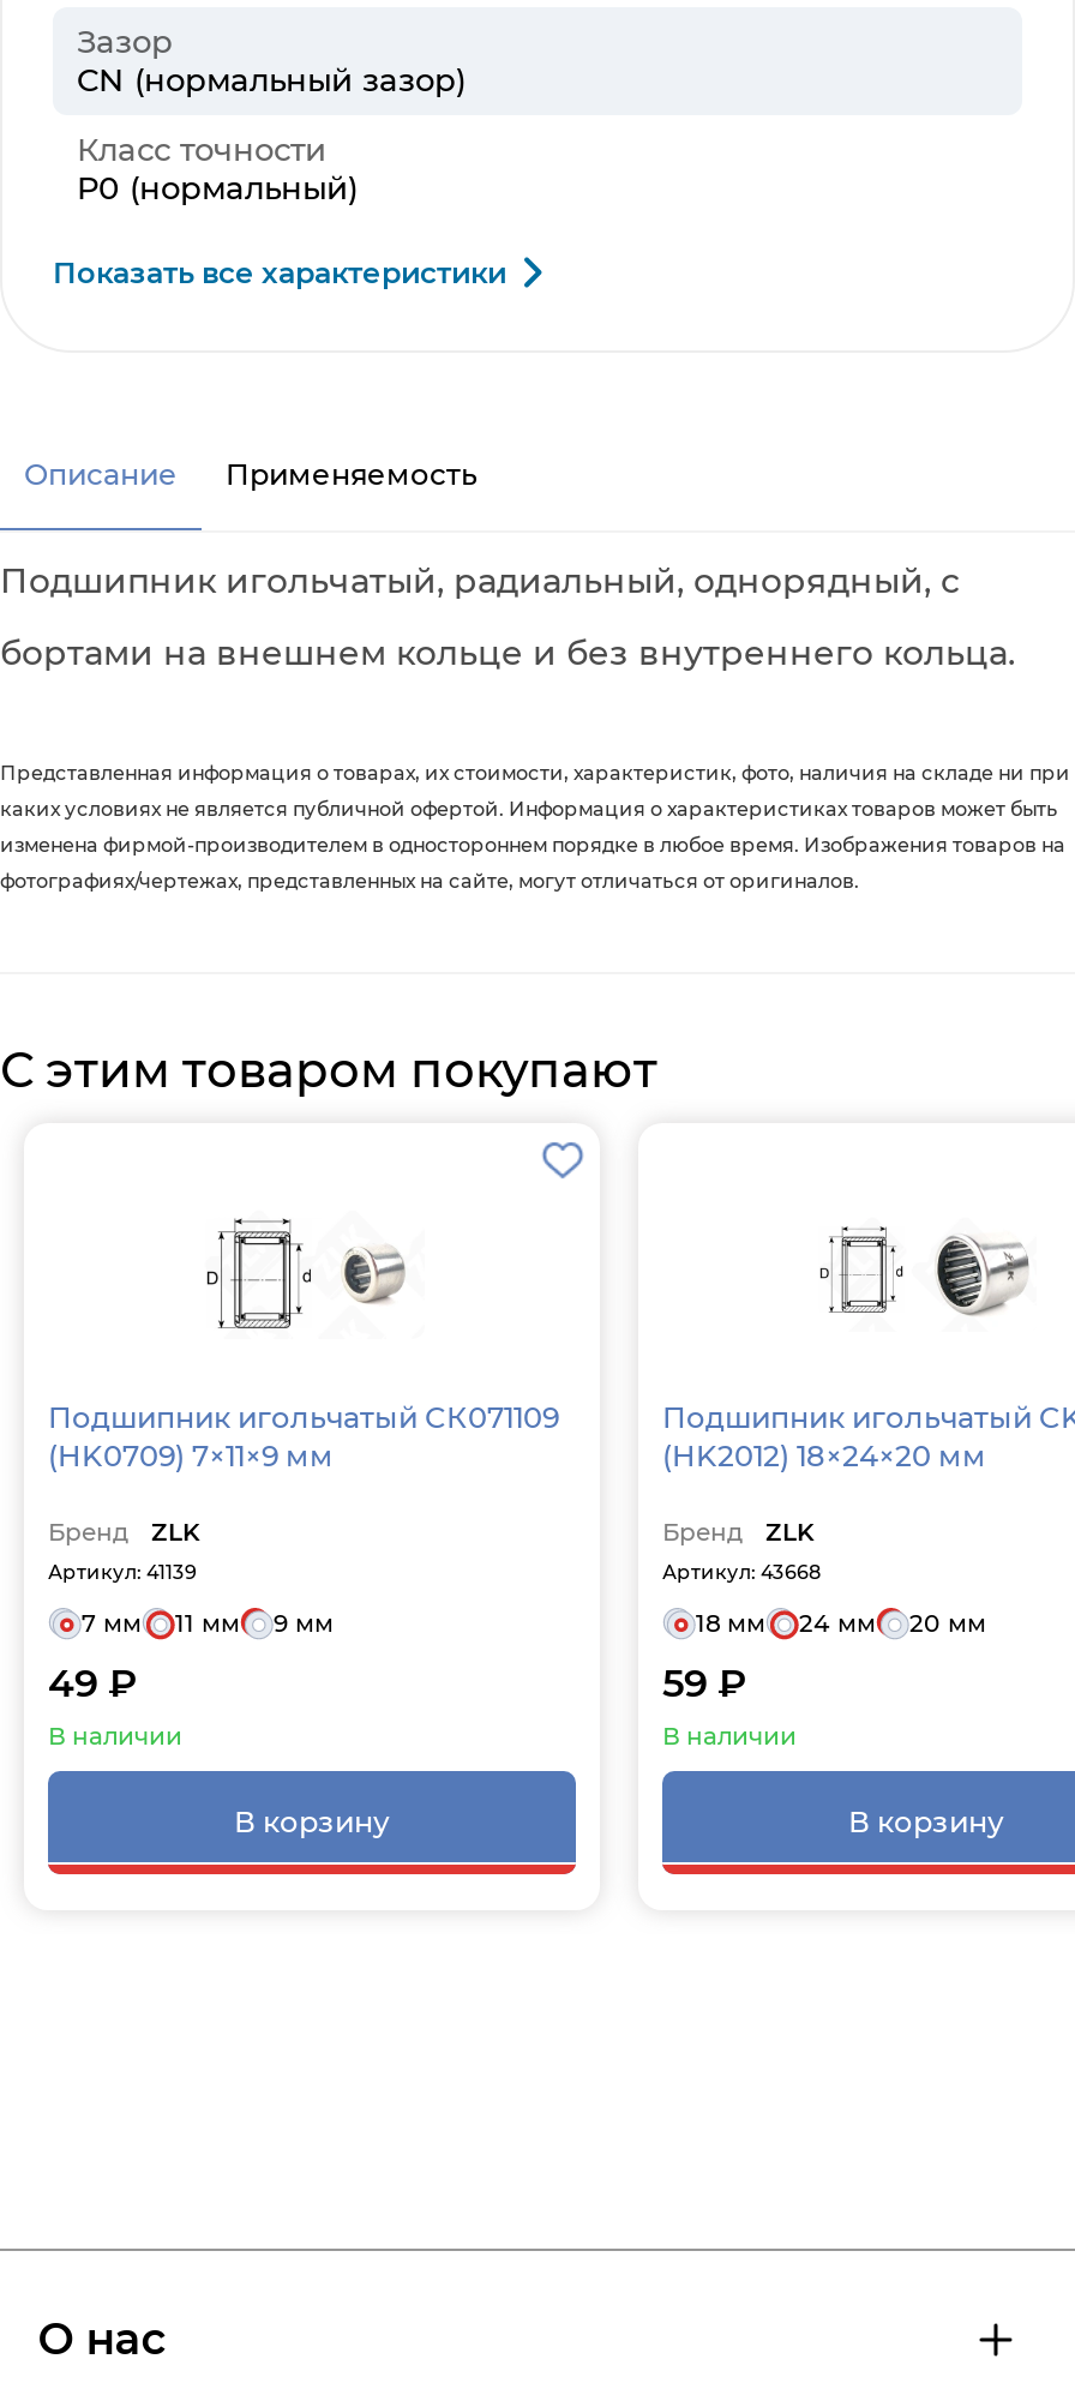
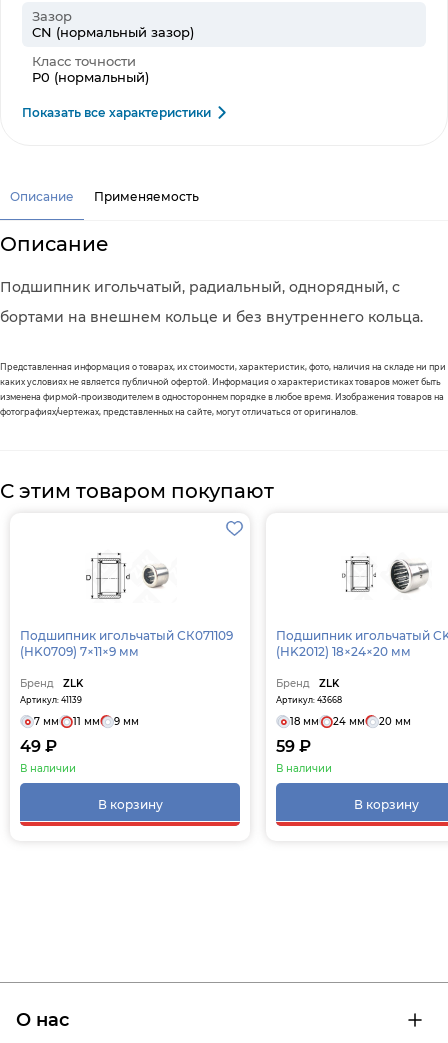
+ Описание
